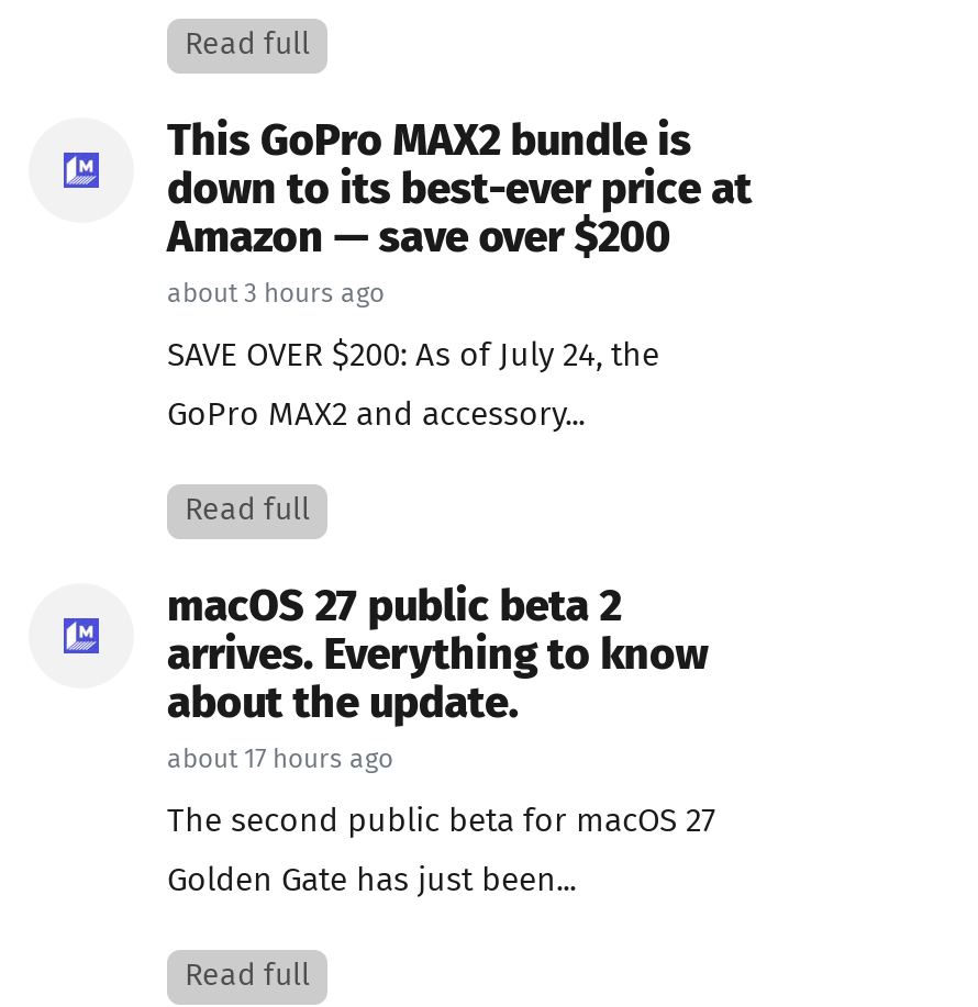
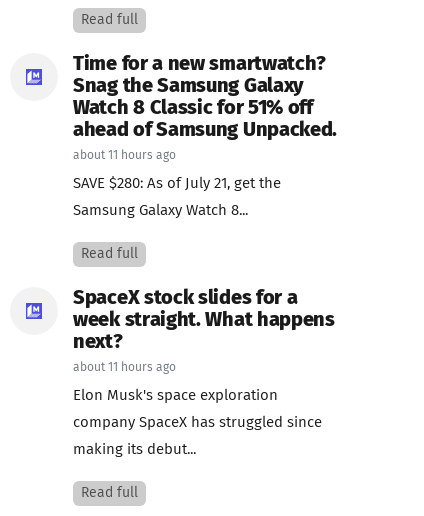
- This GoPro MAX2 bundle is
- down to its best-ever price at
- Amazon — save over $200
+ Time for a new smartwatch?
+ Snag the Samsung Galaxy
+ Watch 8 Classic for 51% off
+ ahead of Samsung Unpacked.

- about 3 hours ago
+ about 11 hours ago

- SAVE OVER $200: As of July 24, the
+ SAVE $280: As of July 21, get the

- GoPro MAX2 and accessory...
+ Samsung Galaxy Watch 8...

- macOS 27 public beta 2
- arrives. Everything to know
- about the update.
- about 17 hours ago
- The second public beta for macOS 27
- Golden Gate has just been...
+ SpaceX stock slides for a
+ week straight. What happens
+ next?
+ about 11 hours ago
+ Elon Musk's space exploration
+ company SpaceX has struggled since
+ making its debut...
